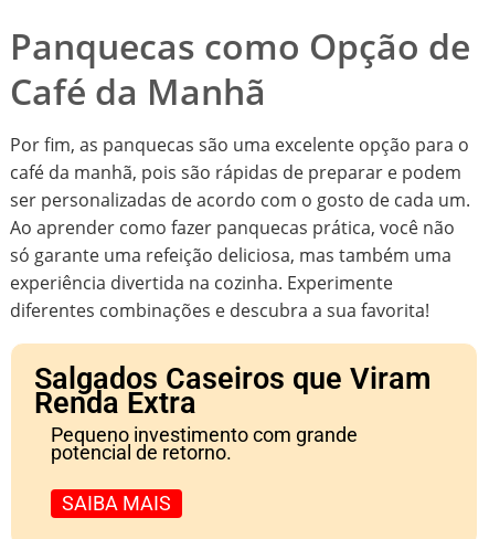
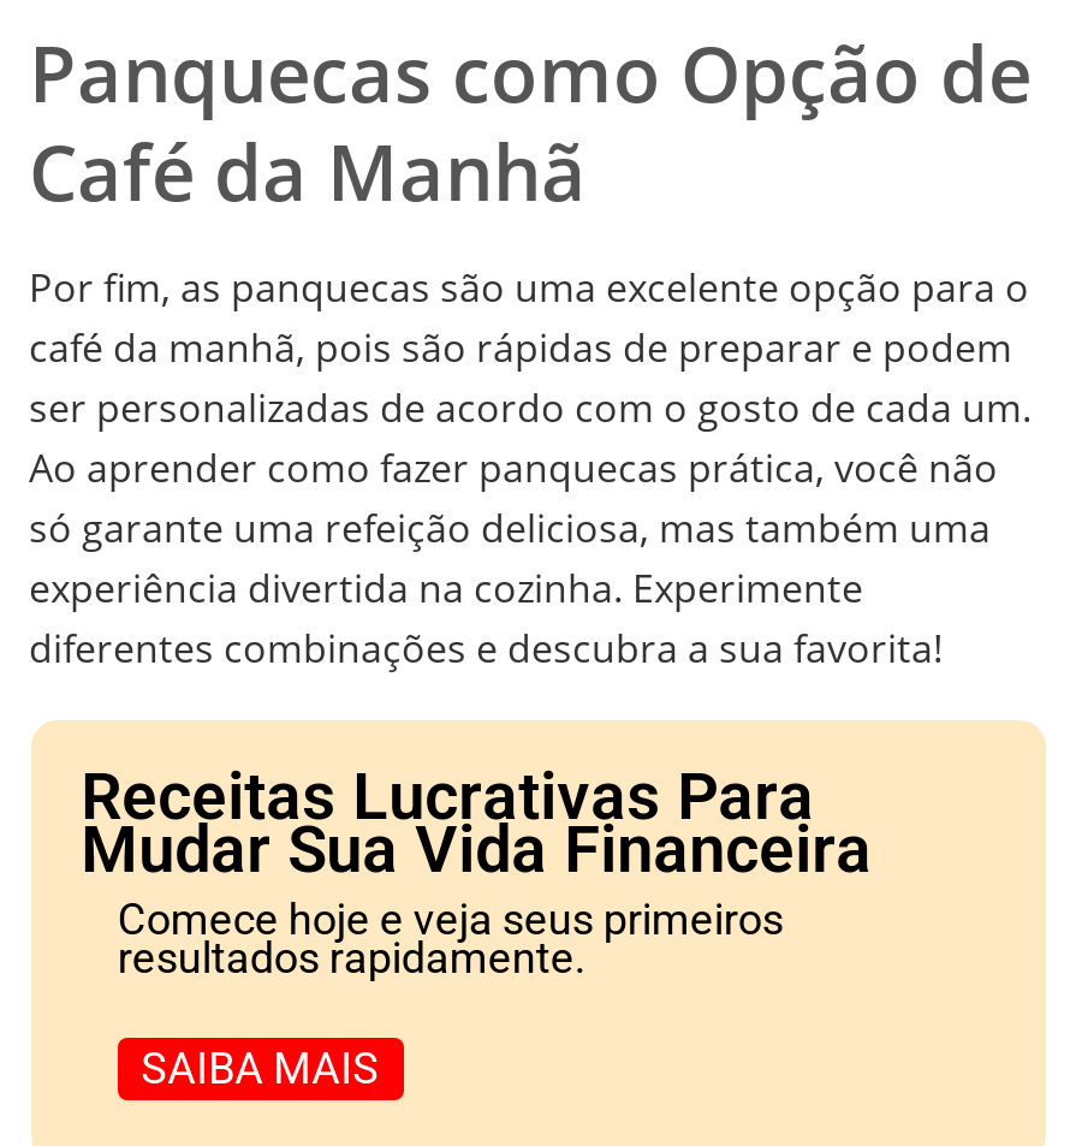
- Salgados Caseiros que Viram
- Renda Extra
- Pequeno investimento com grande
- potencial de retorno.
+ Receitas Lucrativas Para
+ Mudar Sua Vida Financeira
+ Comece hoje e veja seus primeiros
+ resultados rapidamente.
